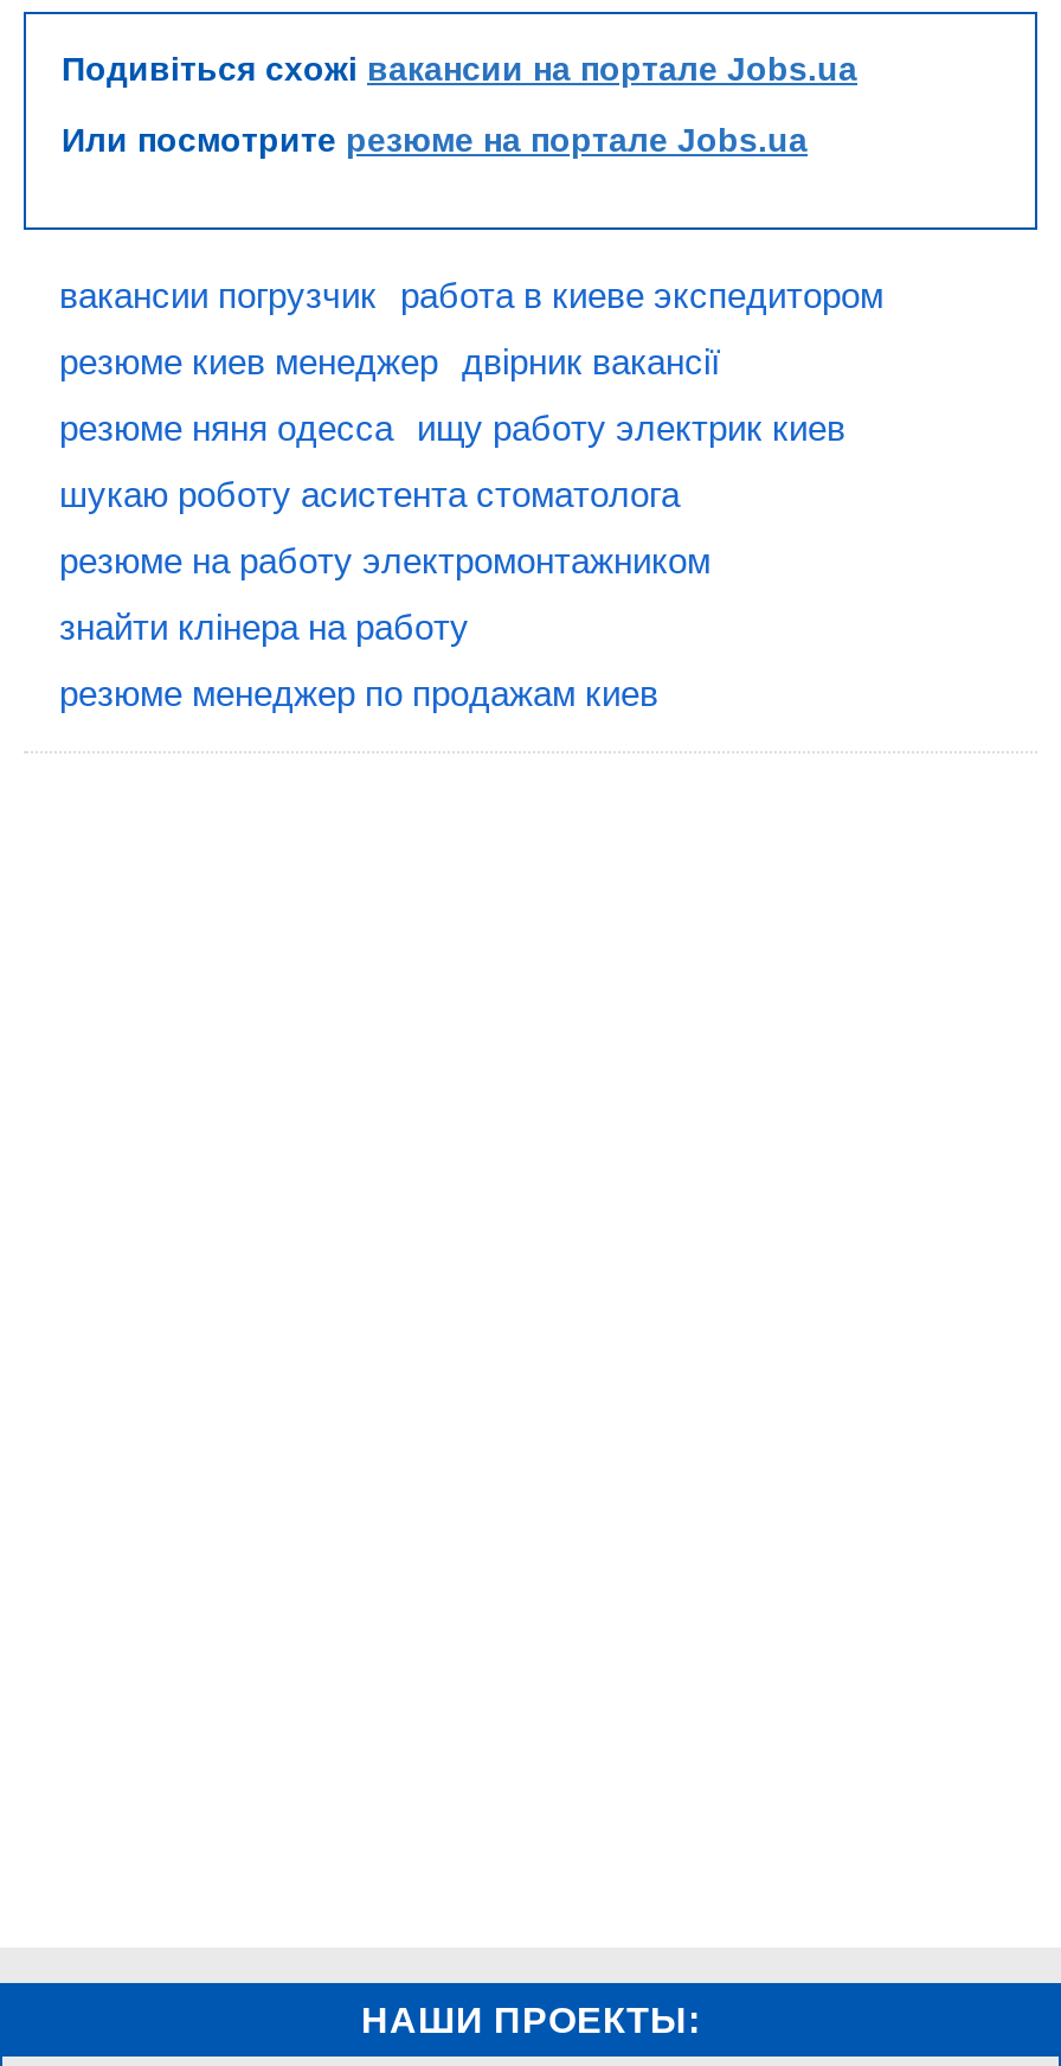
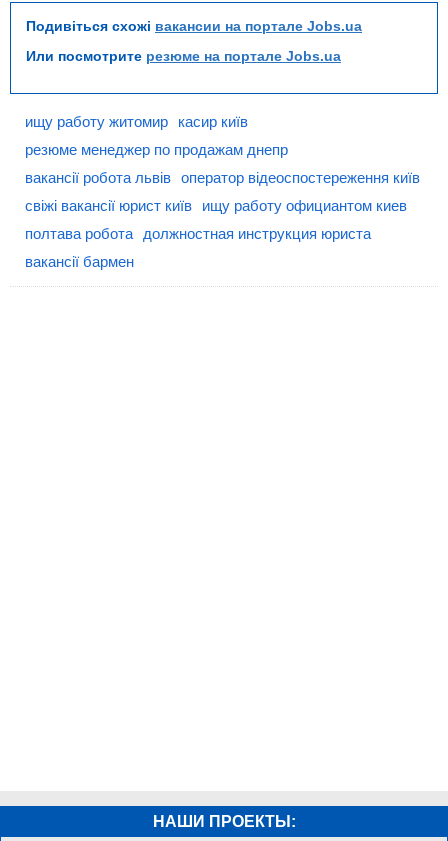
- вакансии погрузчик работа в киеве экспедитором
- резюме киев менеджер двірник вакансії
- резюме няня одесса ищу работу электрик киев
- шукаю роботу асистента стоматолога
- резюме на работу электромонтажником
- знайти клінера на работу
- резюме менеджер по продажам киев
+ ищу работу житомир касир київ
+ резюме менеджер по продажам днепр
+ вакансії робота львів оператор відеоспостереження київ
+ свіжі вакансії юрист київ ищу работу официантом киев
+ полтава робота должностная инструкция юриста
+ вакансії бармен
